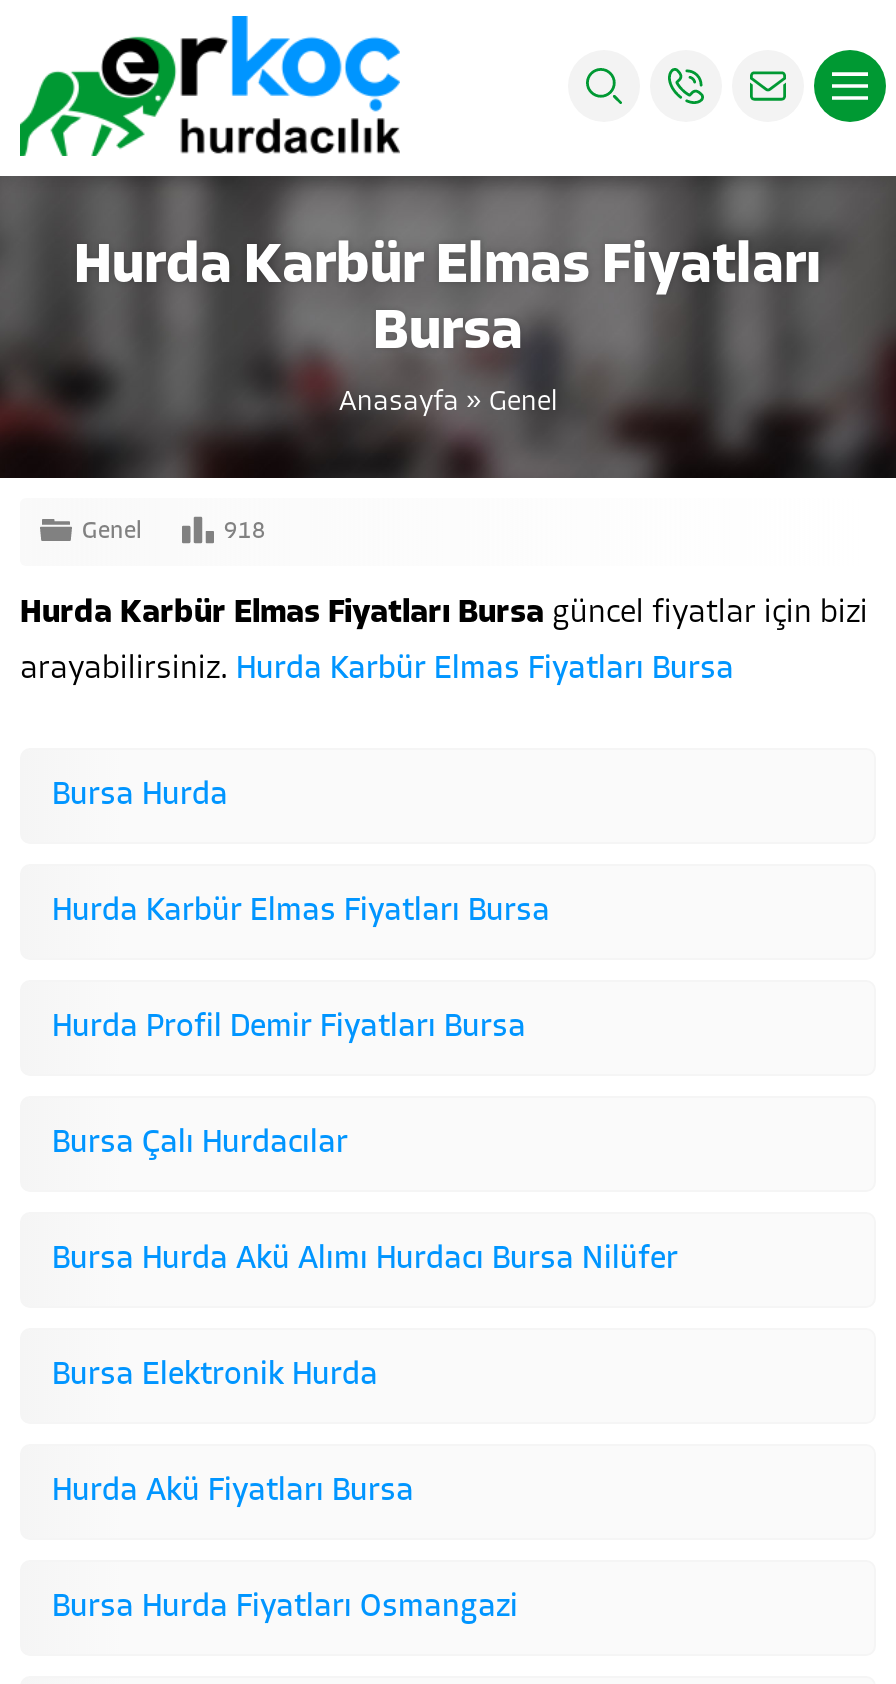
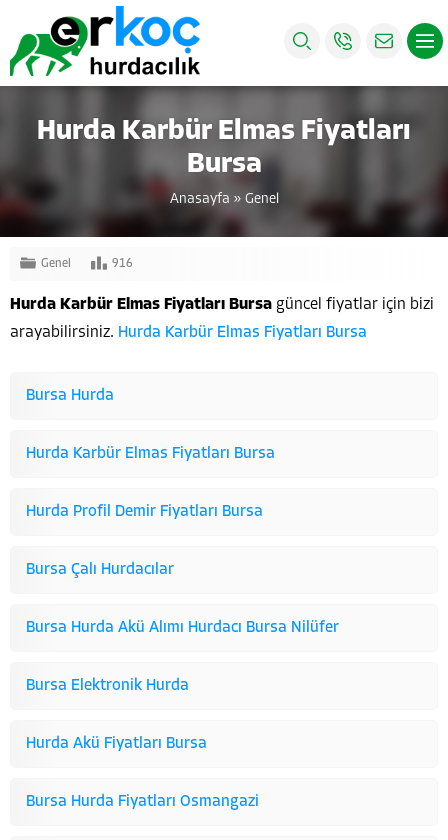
- 918
+ 916
